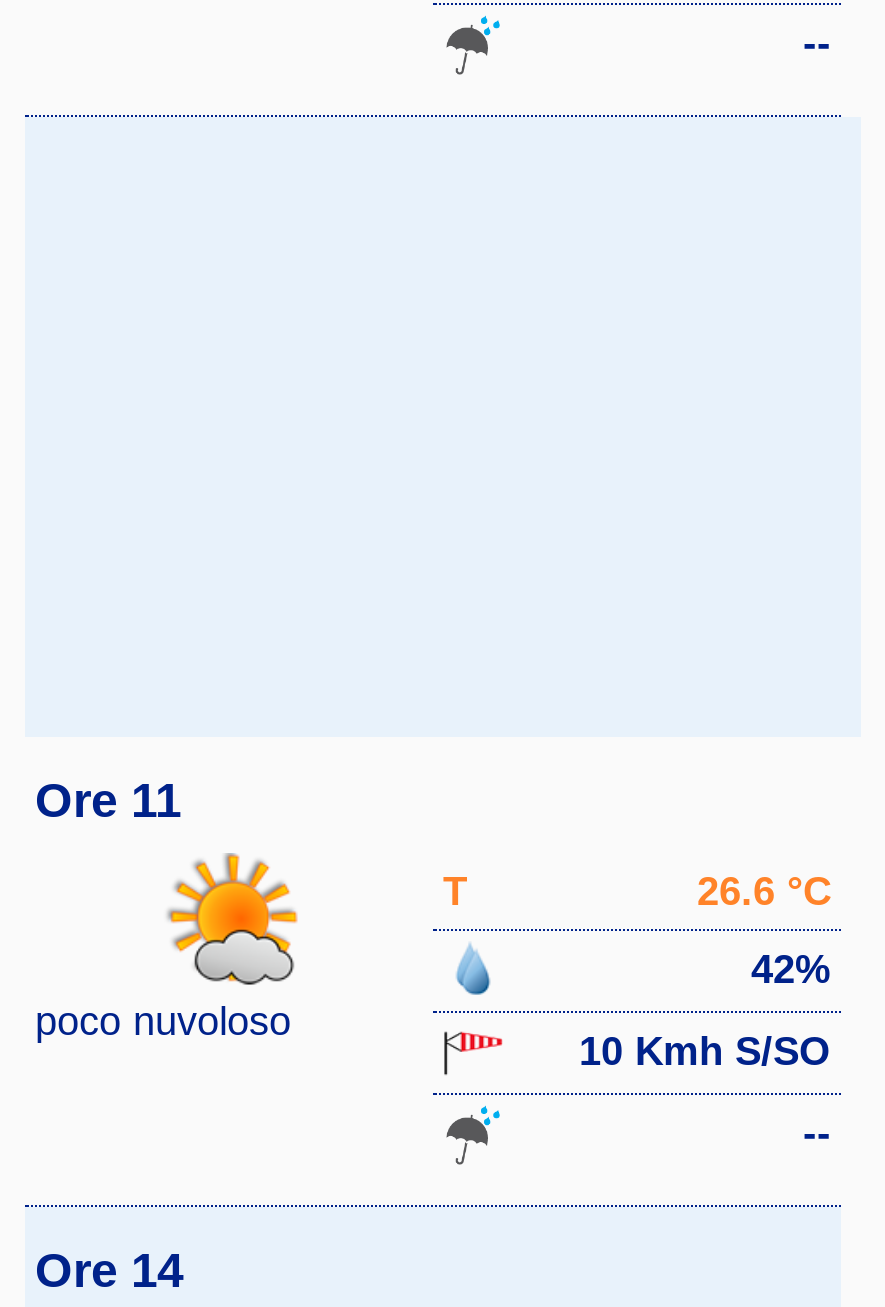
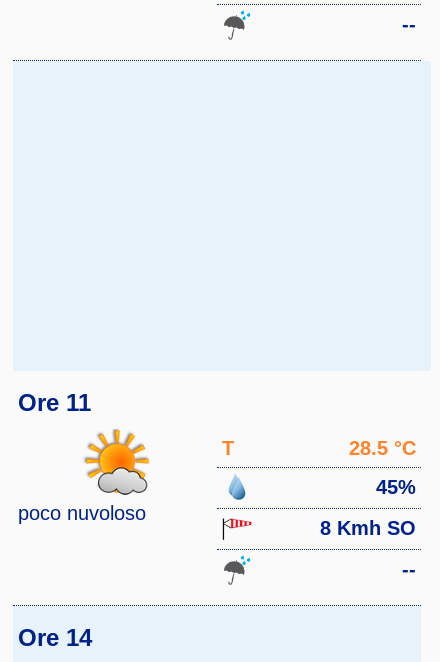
- 26.6 °C
+ 28.5 °C

- 42%
+ 45%

- 10 Kmh S/SO
+ 8 Kmh SO
